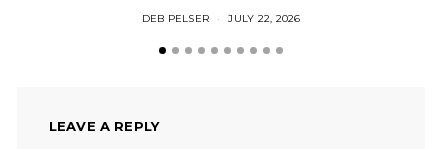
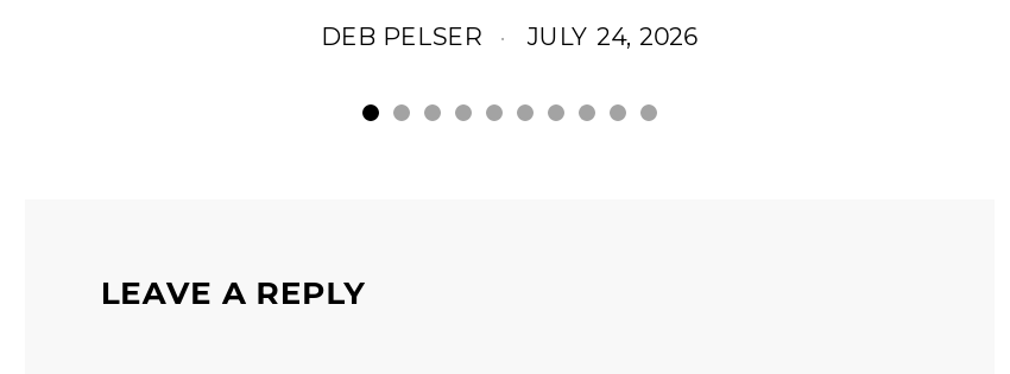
- DEB PELSER JULY 22, 2026
+ DEB PELSER JULY 24, 2026
